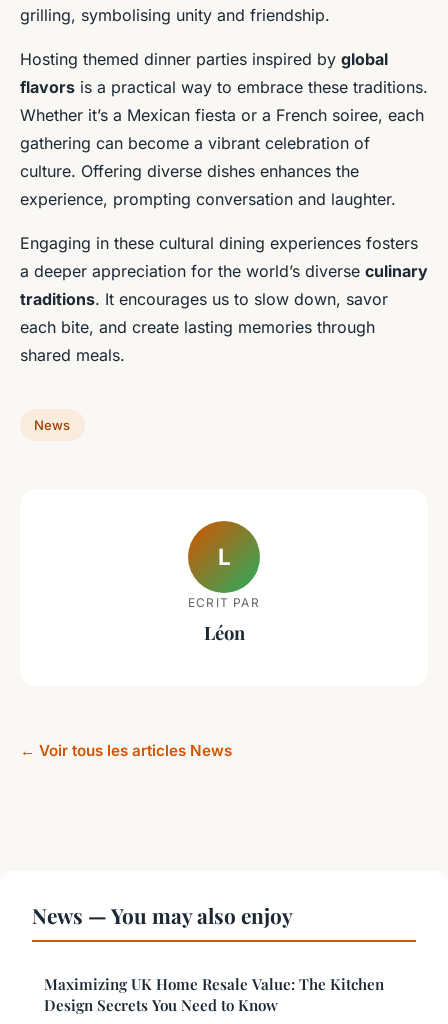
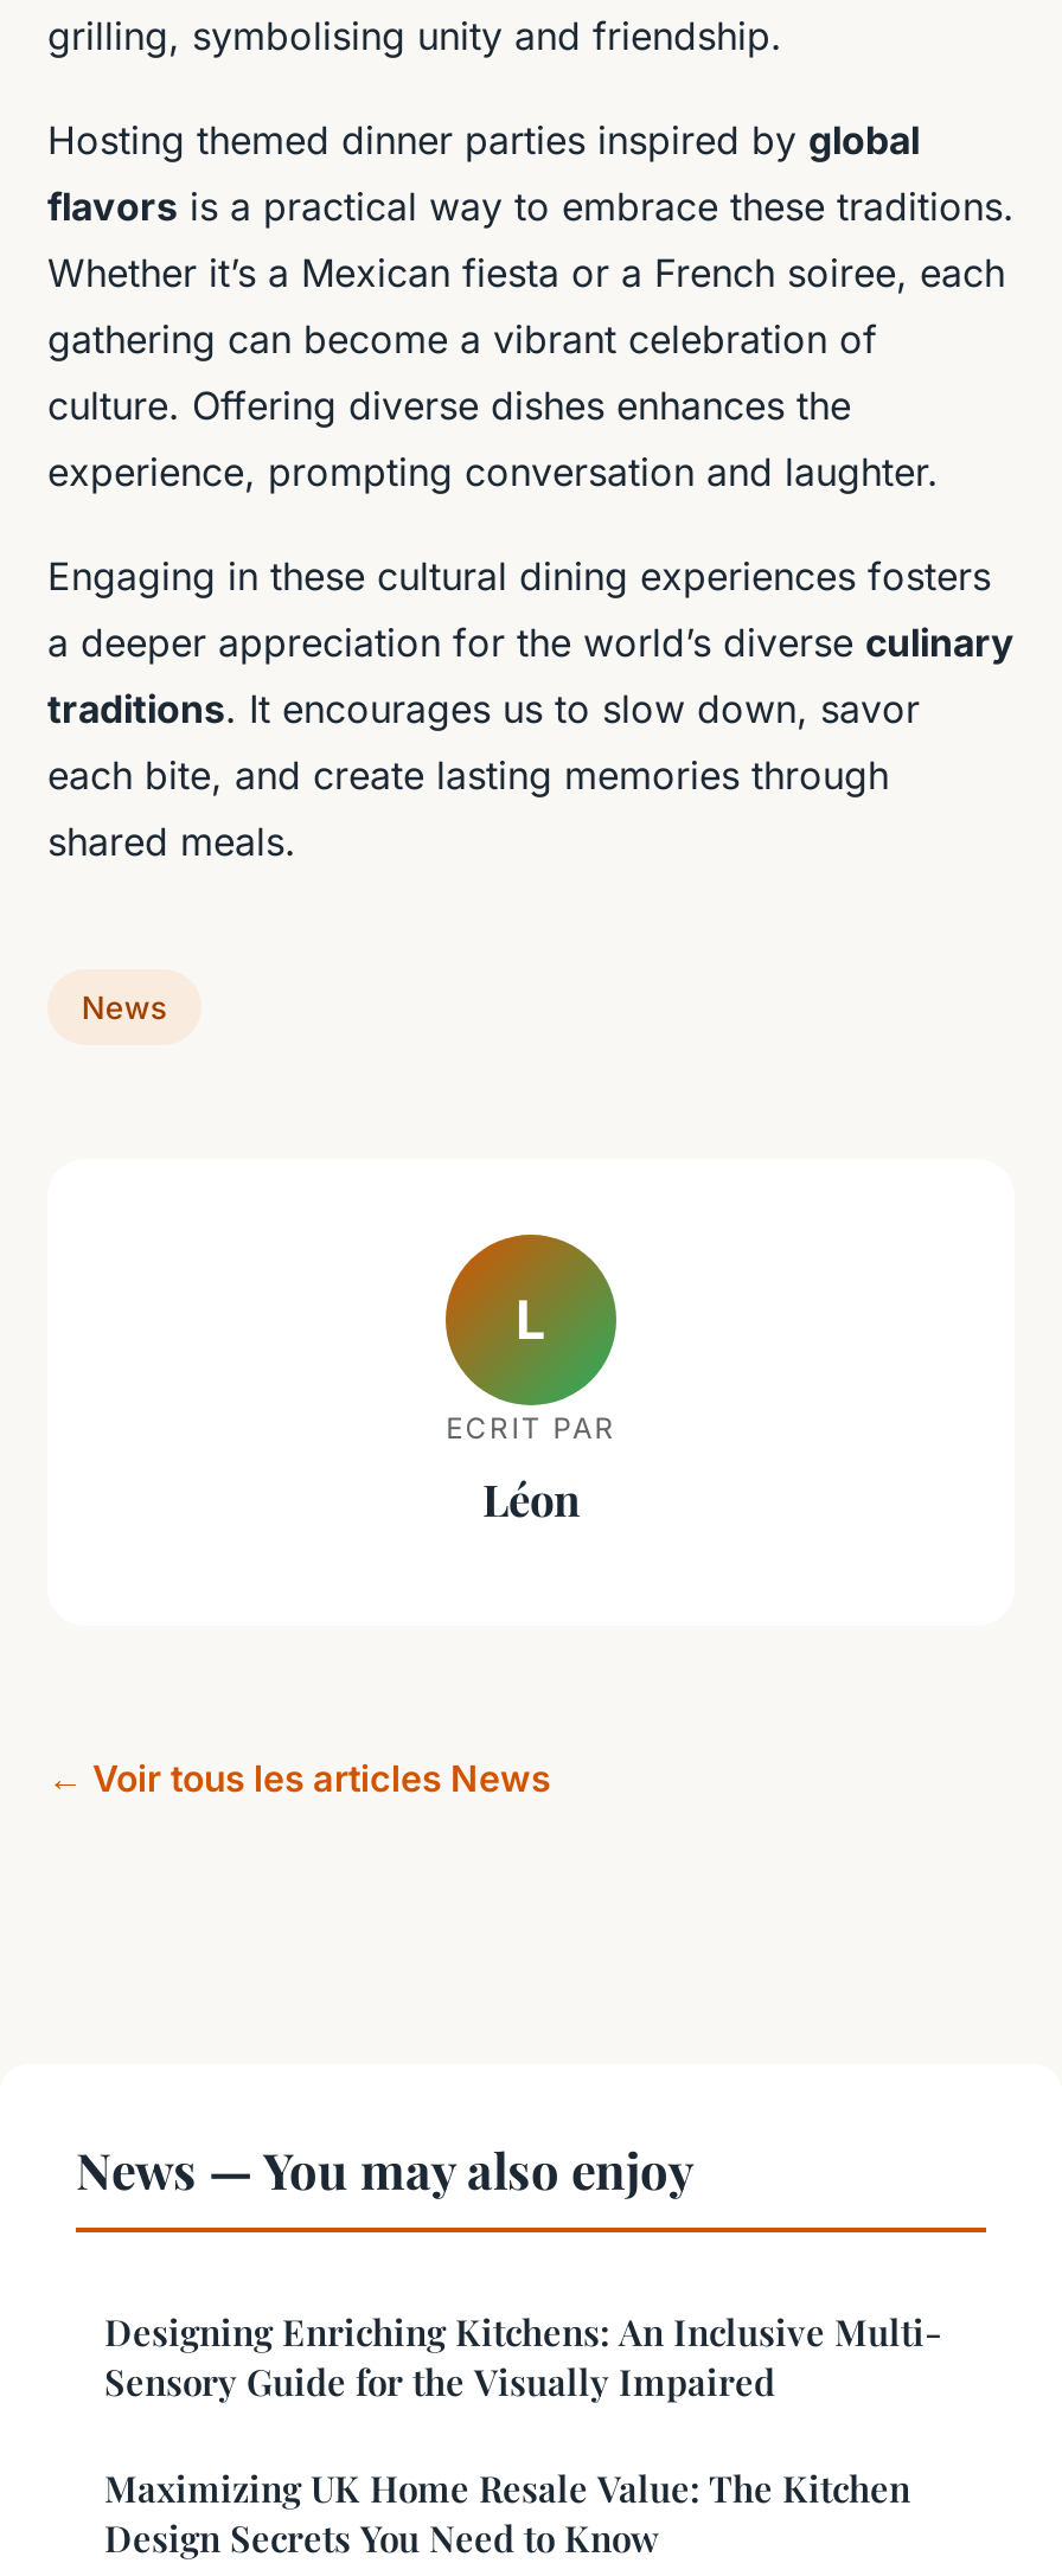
+ Designing Enriching Kitchens: An Inclusive Multi-
+ Sensory Guide for the Visually Impaired
